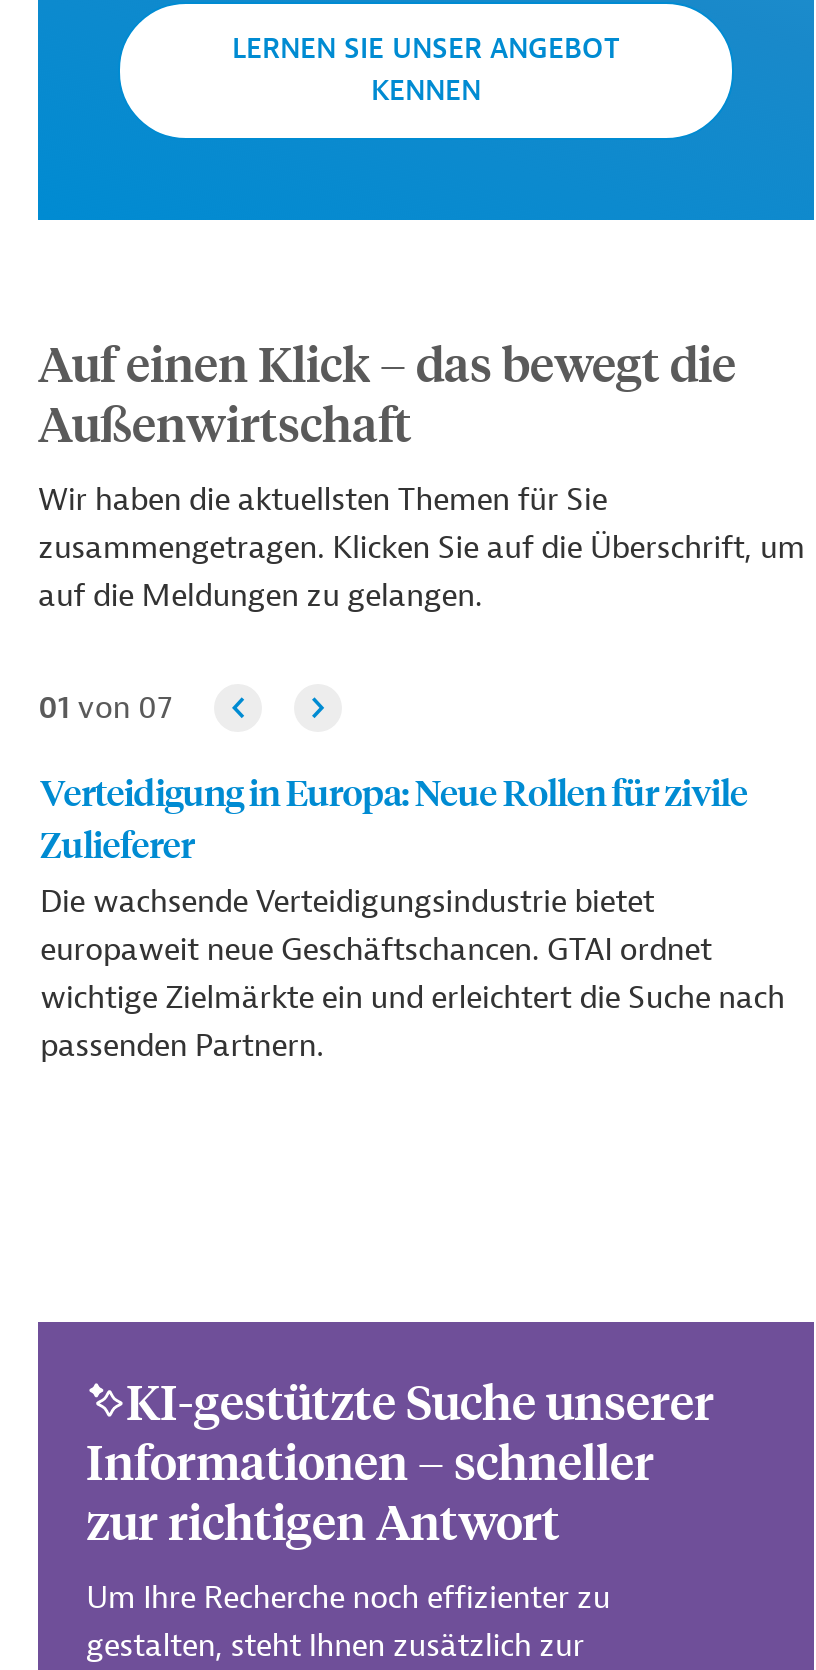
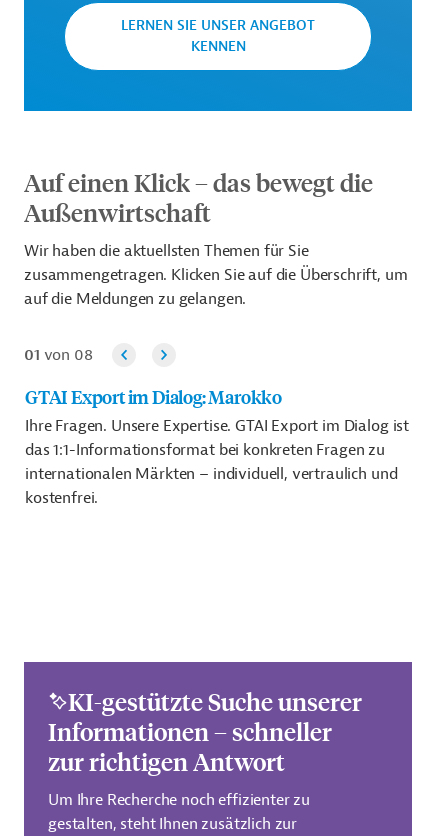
- 01 von 07
+ 01 von 08

- Verteidigung in Europa: Neue Rollen für zivile
- Zulieferer
- Die wachsende Verteidigungsindustrie bietet
- europaweit neue Geschäftschancen. GTAI ordnet
- wichtige Zielmärkte ein und erleichtert die Suche nach
- passenden Partnern.
+ GTAI Export im Dialog: Marokko
+ Ihre Fragen. Unsere Expertise. GTAI Export im Dialog ist
+ das 1:1-Informationsformat bei konkreten Fragen zu
+ internationalen Märkten – individuell, vertraulich und
+ kostenfrei.
